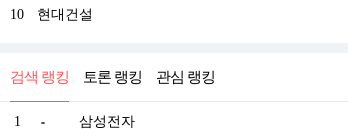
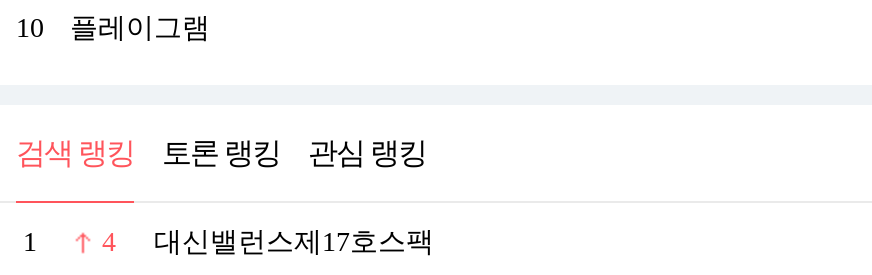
- 현대건설
+ 플레이그램

- 삼성전자
+ 4
+ 대신밸런스제17호스팩
